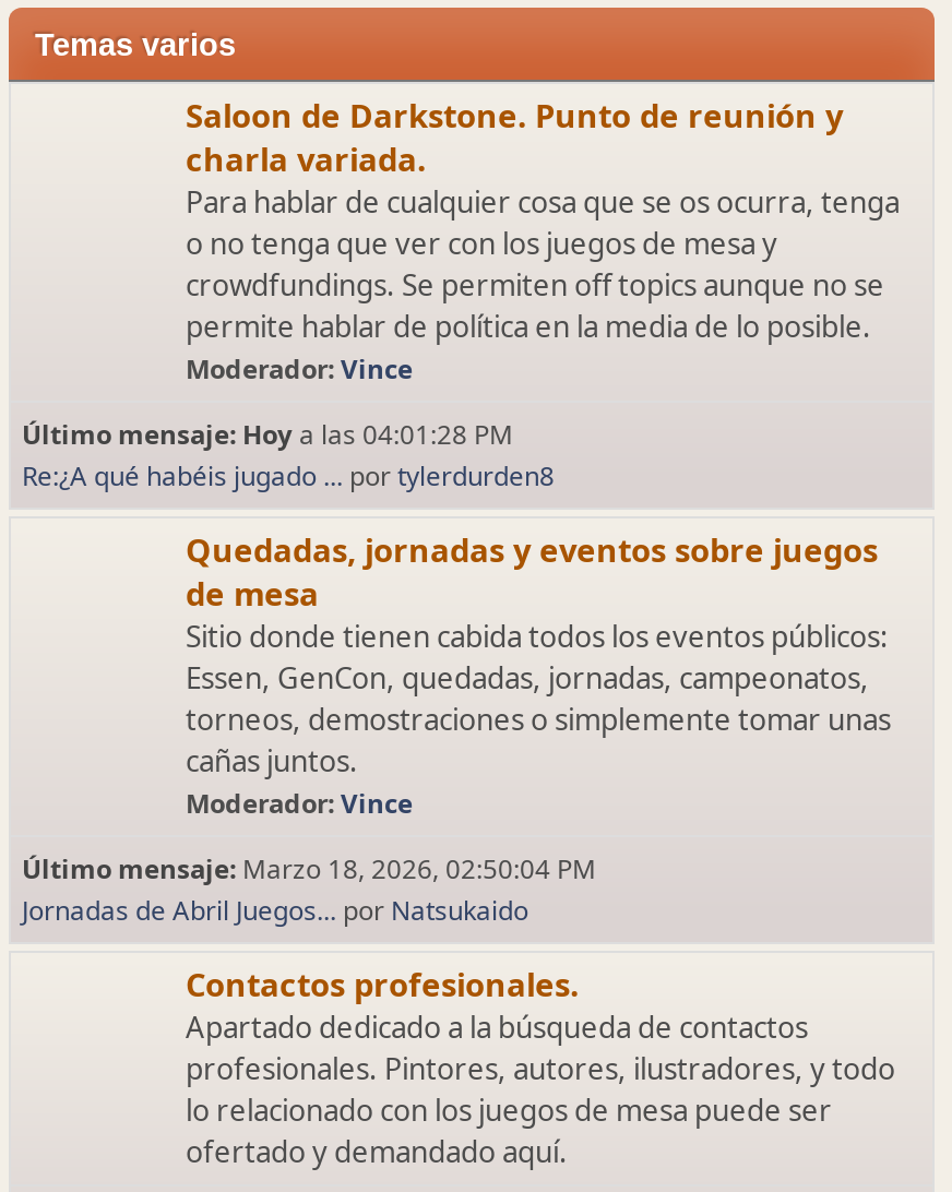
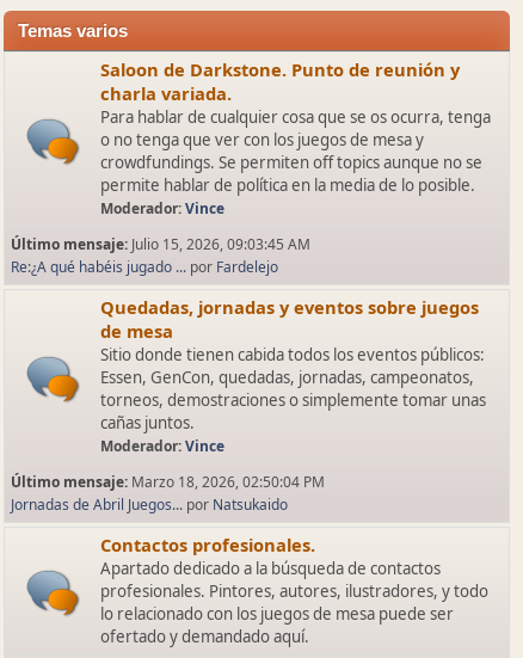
+ [image]

- Último mensaje: Hoy a las 04:01:28 PM
+ Último mensaje: Julio 15, 2026, 09:03:45 AM

- Re:¿A qué habéis jugado ... por tylerdurden8
+ Re:¿A qué habéis jugado ... por Fardelejo

+ [image]

+ [image]
